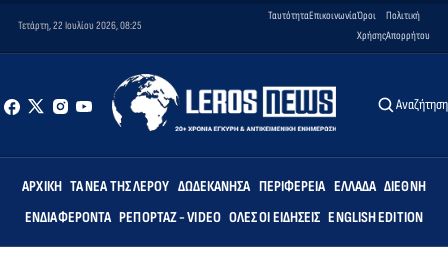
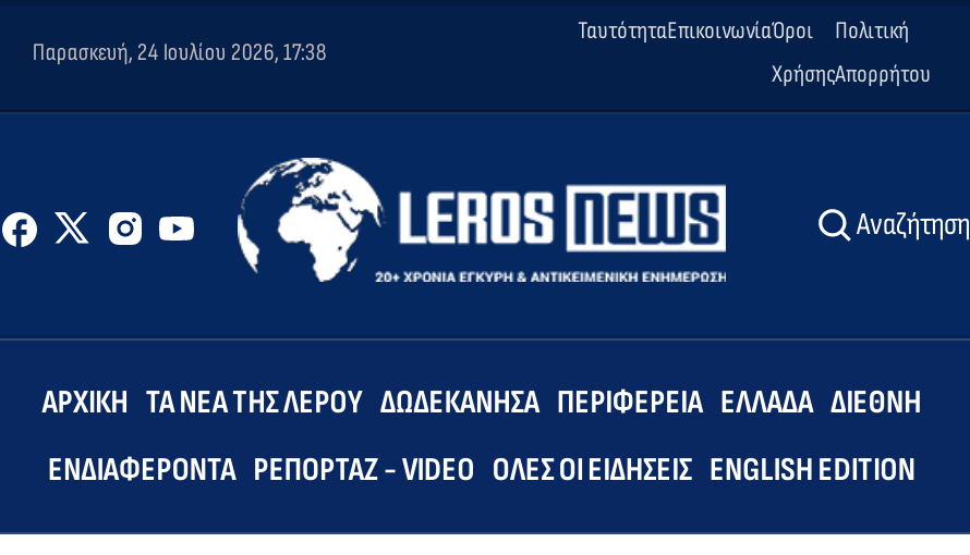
- Τετάρτη, 22 Ιουλίου 2026, 08:25
+ Παρασκευή, 24 Ιουλίου 2026, 17:38
